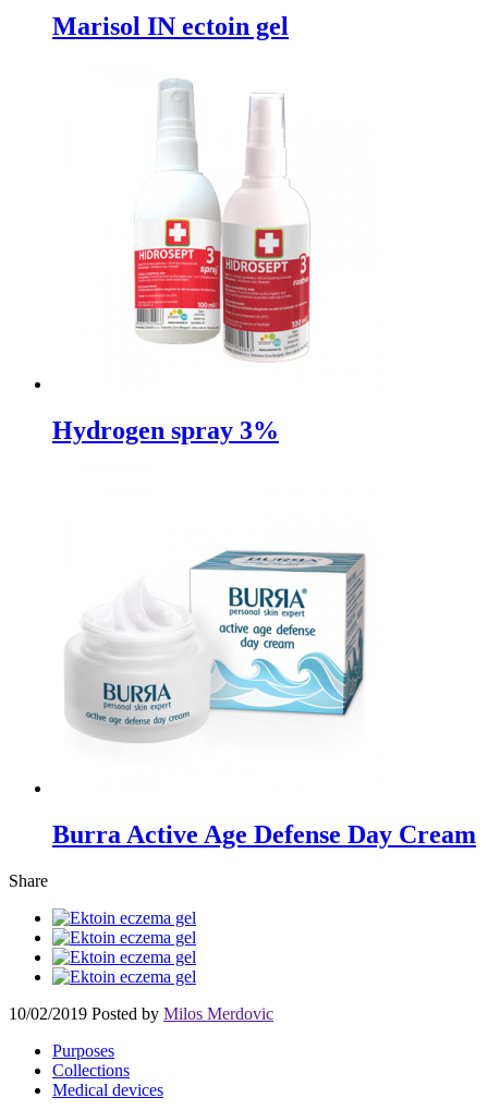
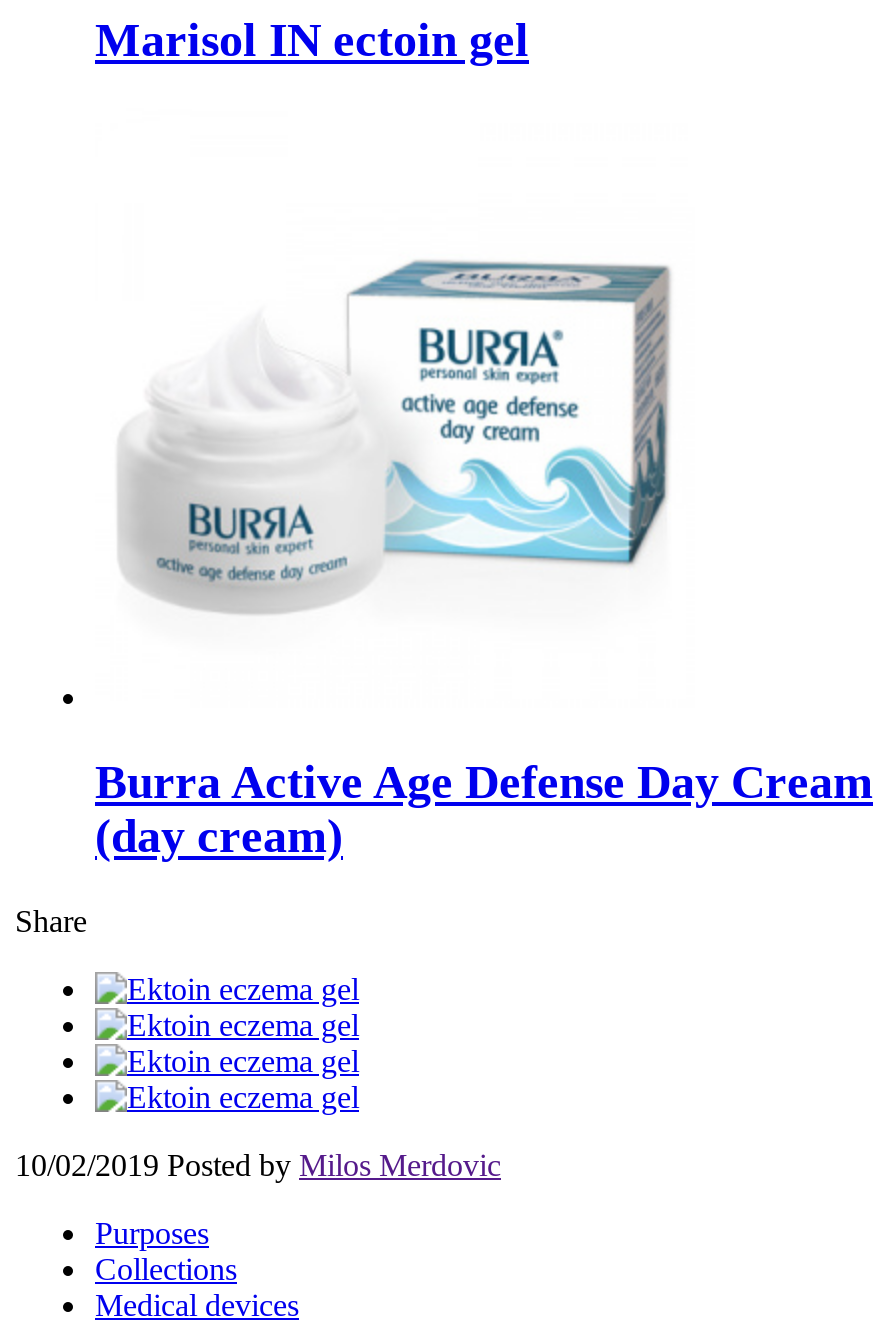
- [image]

- Hydrogen spray 3%

moved up: [image]

moved up: Burra Active Age Defense Day Cream

+ (day cream)
